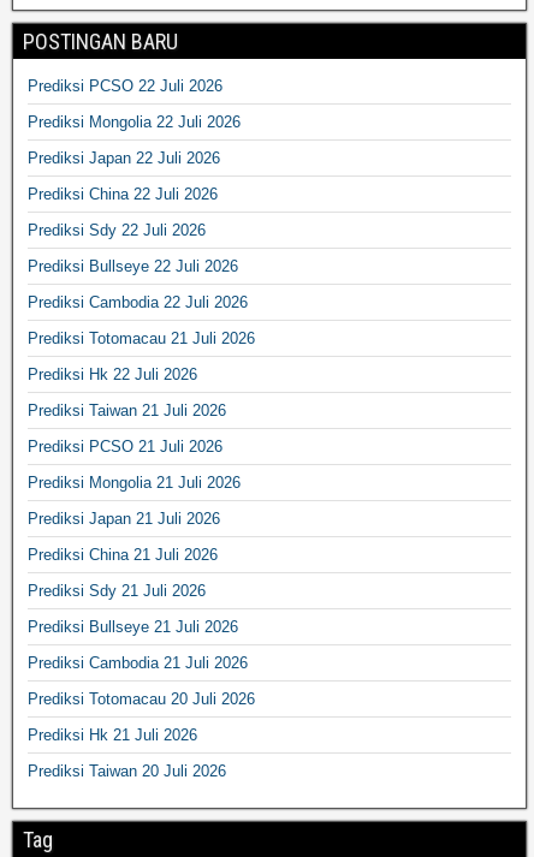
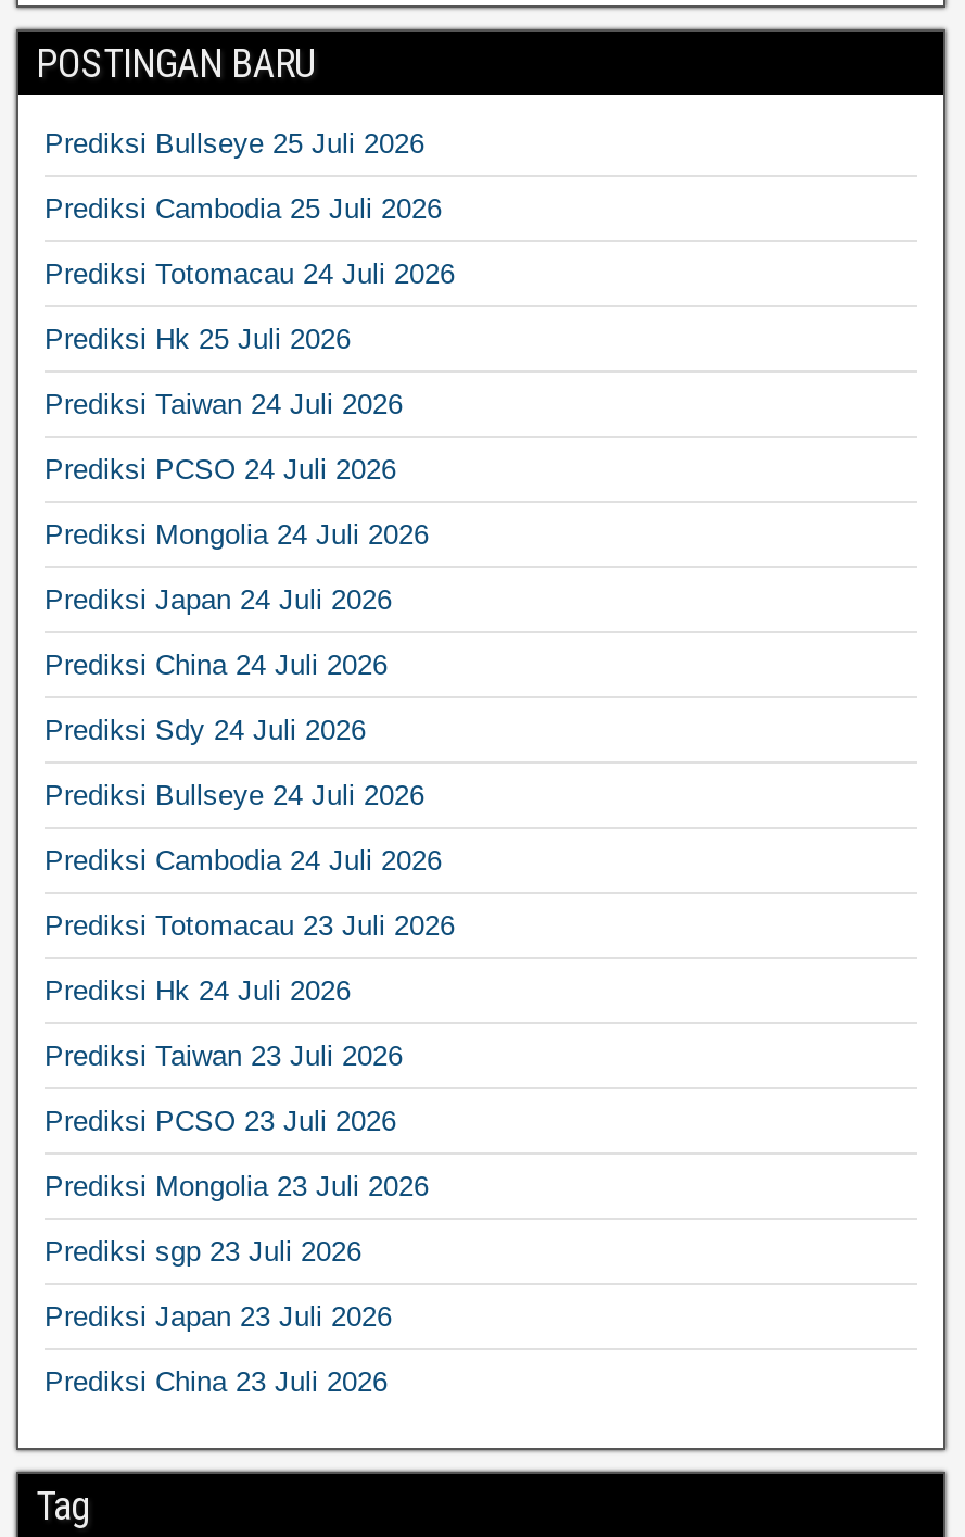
- Prediksi PCSO 22 Juli 2026
+ Prediksi Bullseye 25 Juli 2026

- Prediksi Mongolia 22 Juli 2026
+ Prediksi Cambodia 25 Juli 2026

- Prediksi Japan 22 Juli 2026
+ Prediksi Totomacau 24 Juli 2026

- Prediksi China 22 Juli 2026
+ Prediksi Hk 25 Juli 2026

- Prediksi Sdy 22 Juli 2026
+ Prediksi Taiwan 24 Juli 2026

- Prediksi Bullseye 22 Juli 2026
+ Prediksi PCSO 24 Juli 2026

- Prediksi Cambodia 22 Juli 2026
+ Prediksi Mongolia 24 Juli 2026

- Prediksi Totomacau 21 Juli 2026
+ Prediksi Japan 24 Juli 2026

- Prediksi Hk 22 Juli 2026
+ Prediksi China 24 Juli 2026

- Prediksi Taiwan 21 Juli 2026
+ Prediksi Sdy 24 Juli 2026

- Prediksi PCSO 21 Juli 2026
+ Prediksi Bullseye 24 Juli 2026

- Prediksi Mongolia 21 Juli 2026
+ Prediksi Cambodia 24 Juli 2026

- Prediksi Japan 21 Juli 2026
+ Prediksi Totomacau 23 Juli 2026

- Prediksi China 21 Juli 2026
+ Prediksi Hk 24 Juli 2026

- Prediksi Sdy 21 Juli 2026
+ Prediksi Taiwan 23 Juli 2026

- Prediksi Bullseye 21 Juli 2026
+ Prediksi PCSO 23 Juli 2026

- Prediksi Cambodia 21 Juli 2026
+ Prediksi Mongolia 23 Juli 2026

- Prediksi Totomacau 20 Juli 2026
+ Prediksi sgp 23 Juli 2026

- Prediksi Hk 21 Juli 2026
+ Prediksi Japan 23 Juli 2026

- Prediksi Taiwan 20 Juli 2026
+ Prediksi China 23 Juli 2026
